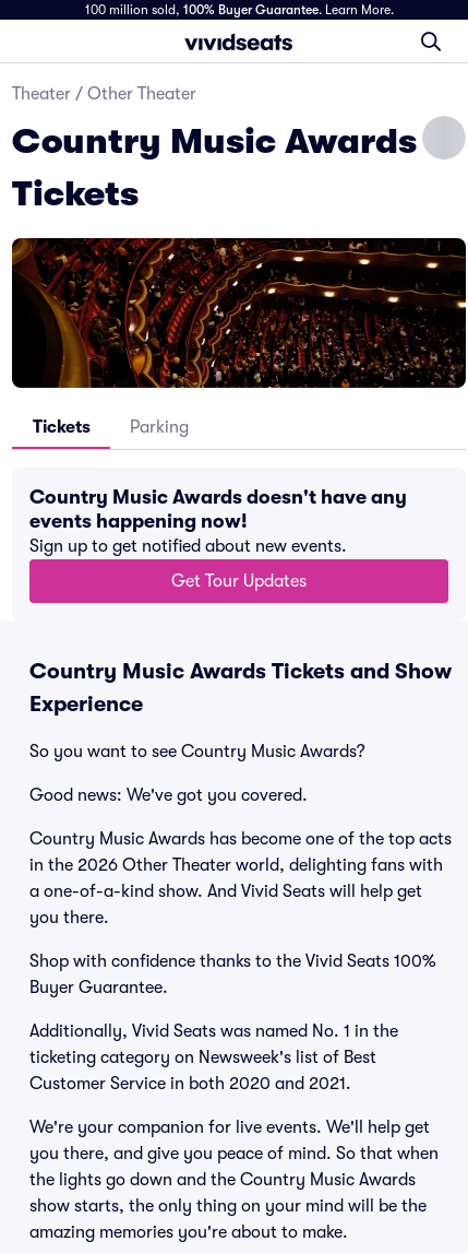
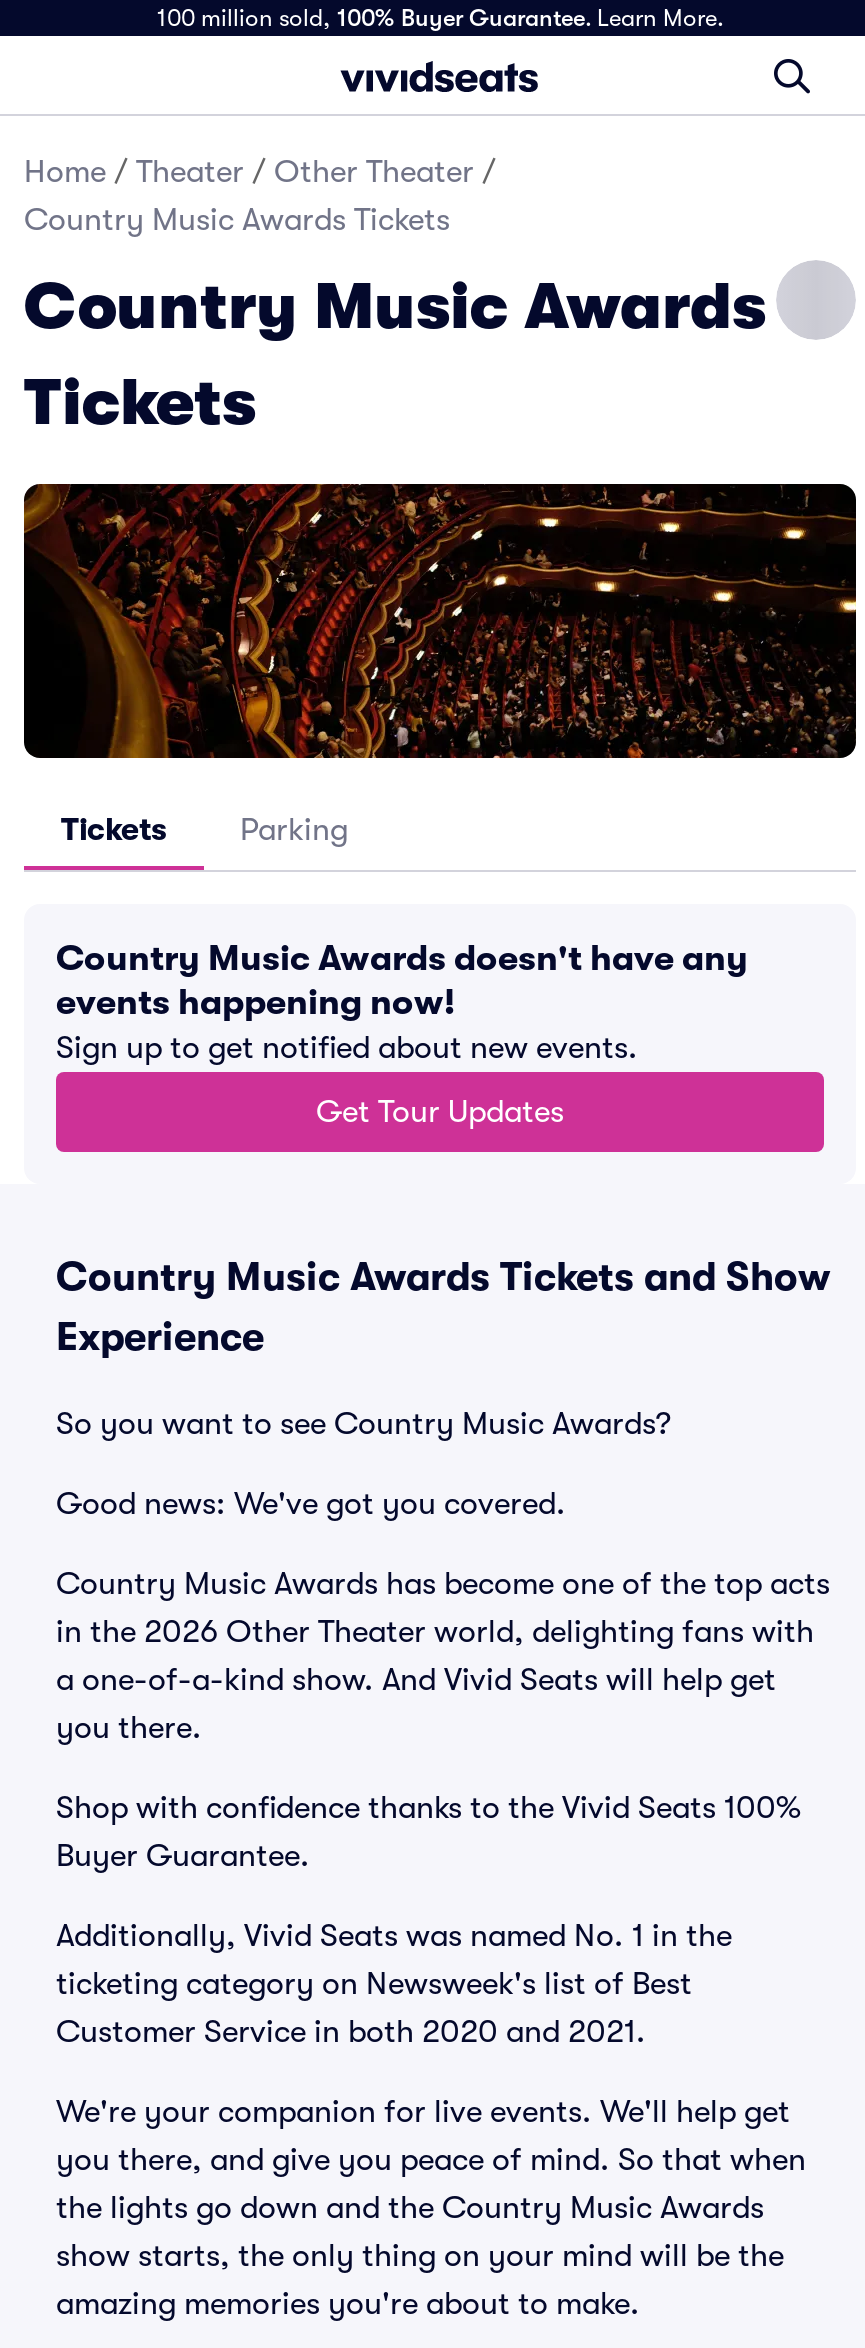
- Theater / Other Theater
+ Home / Theater / Other Theater /
+ Country Music Awards Tickets
